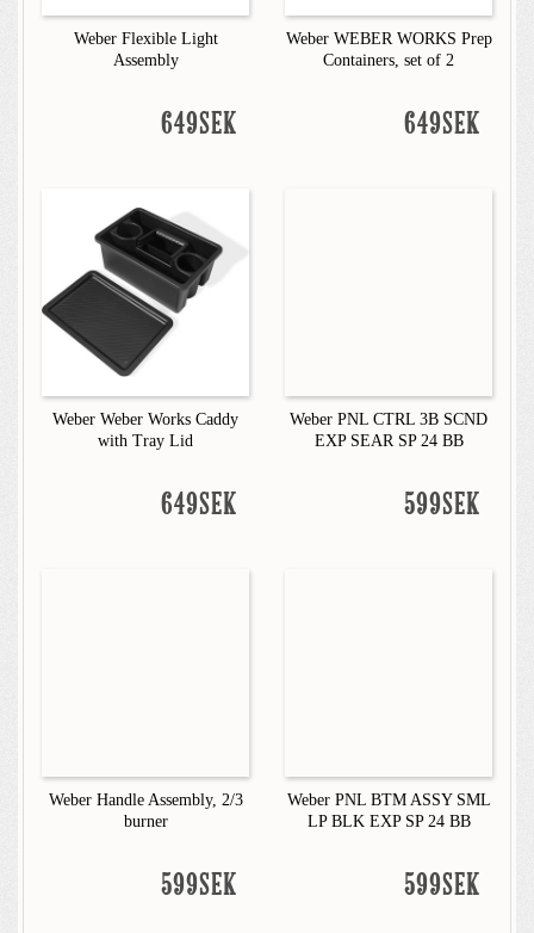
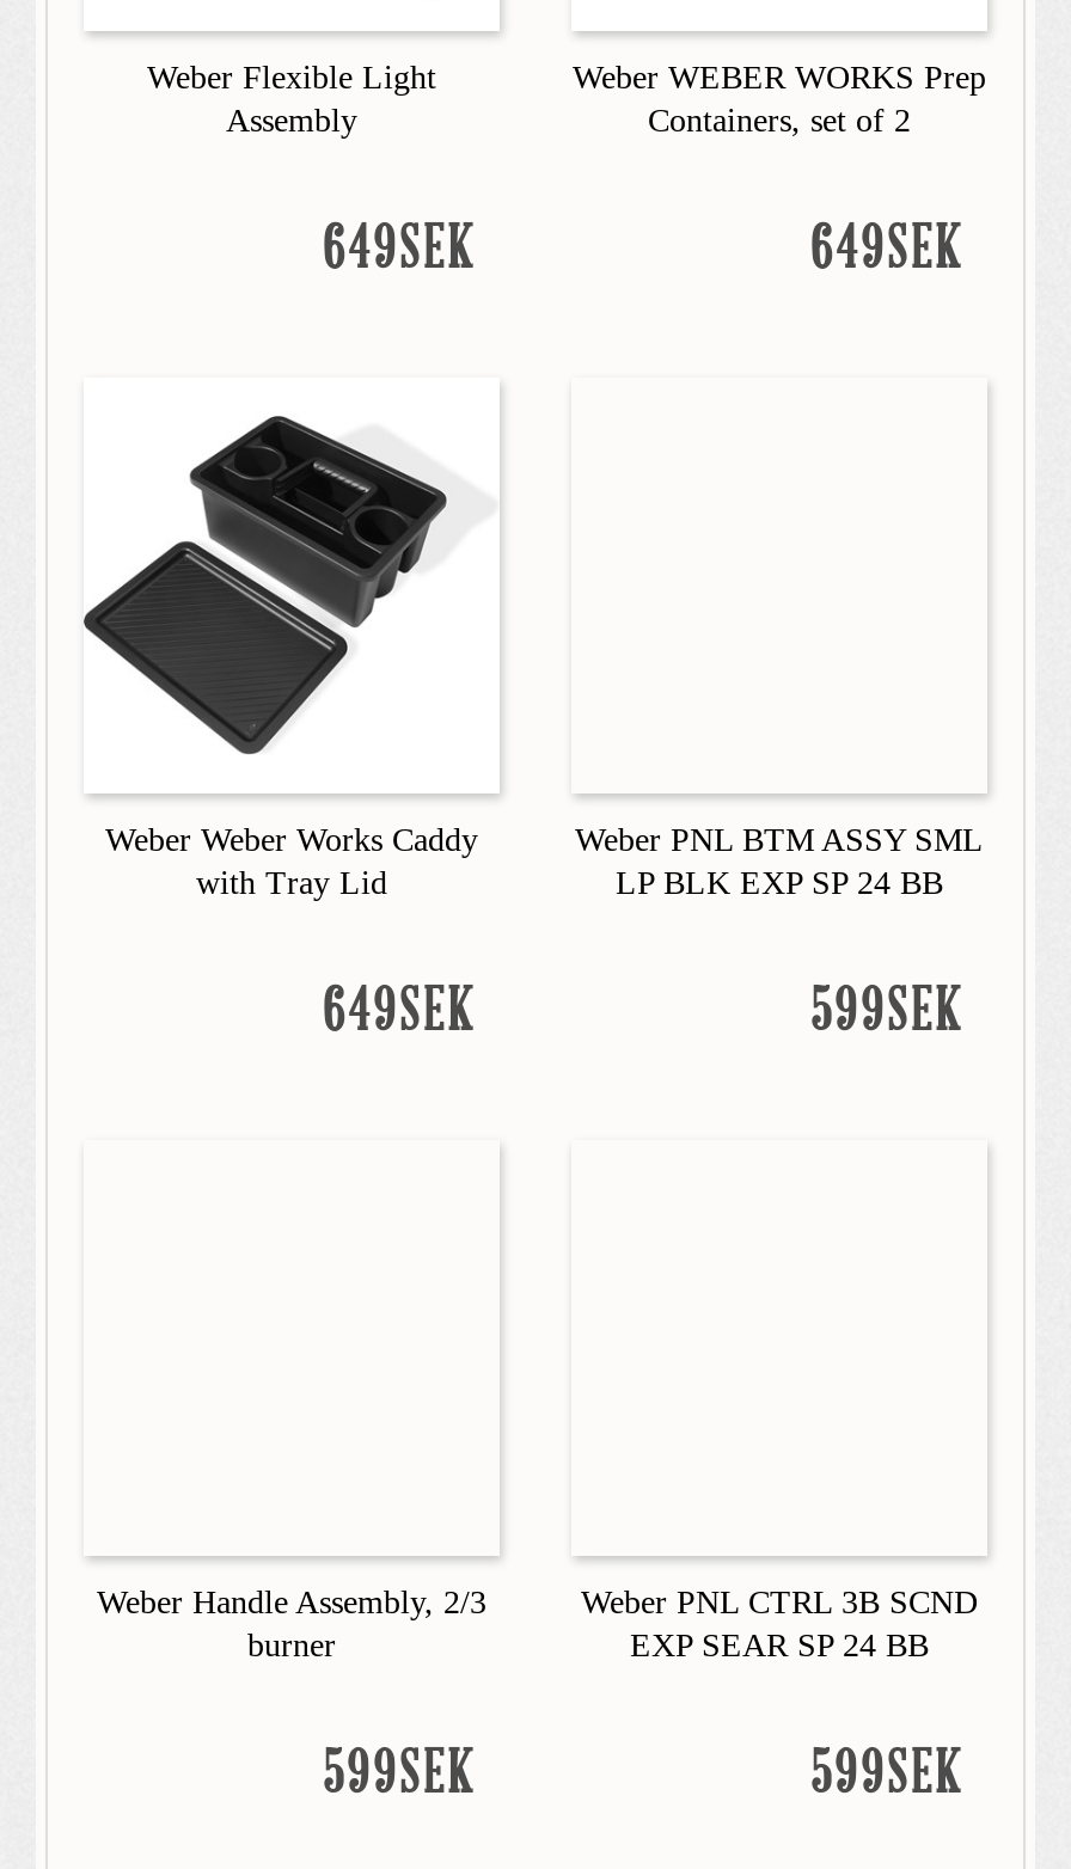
moved down: Weber PNL CTRL 3B SCND | EXP SEAR SP 24 BB

moved up: Weber PNL BTM ASSY SML | LP BLK EXP SP 24 BB
